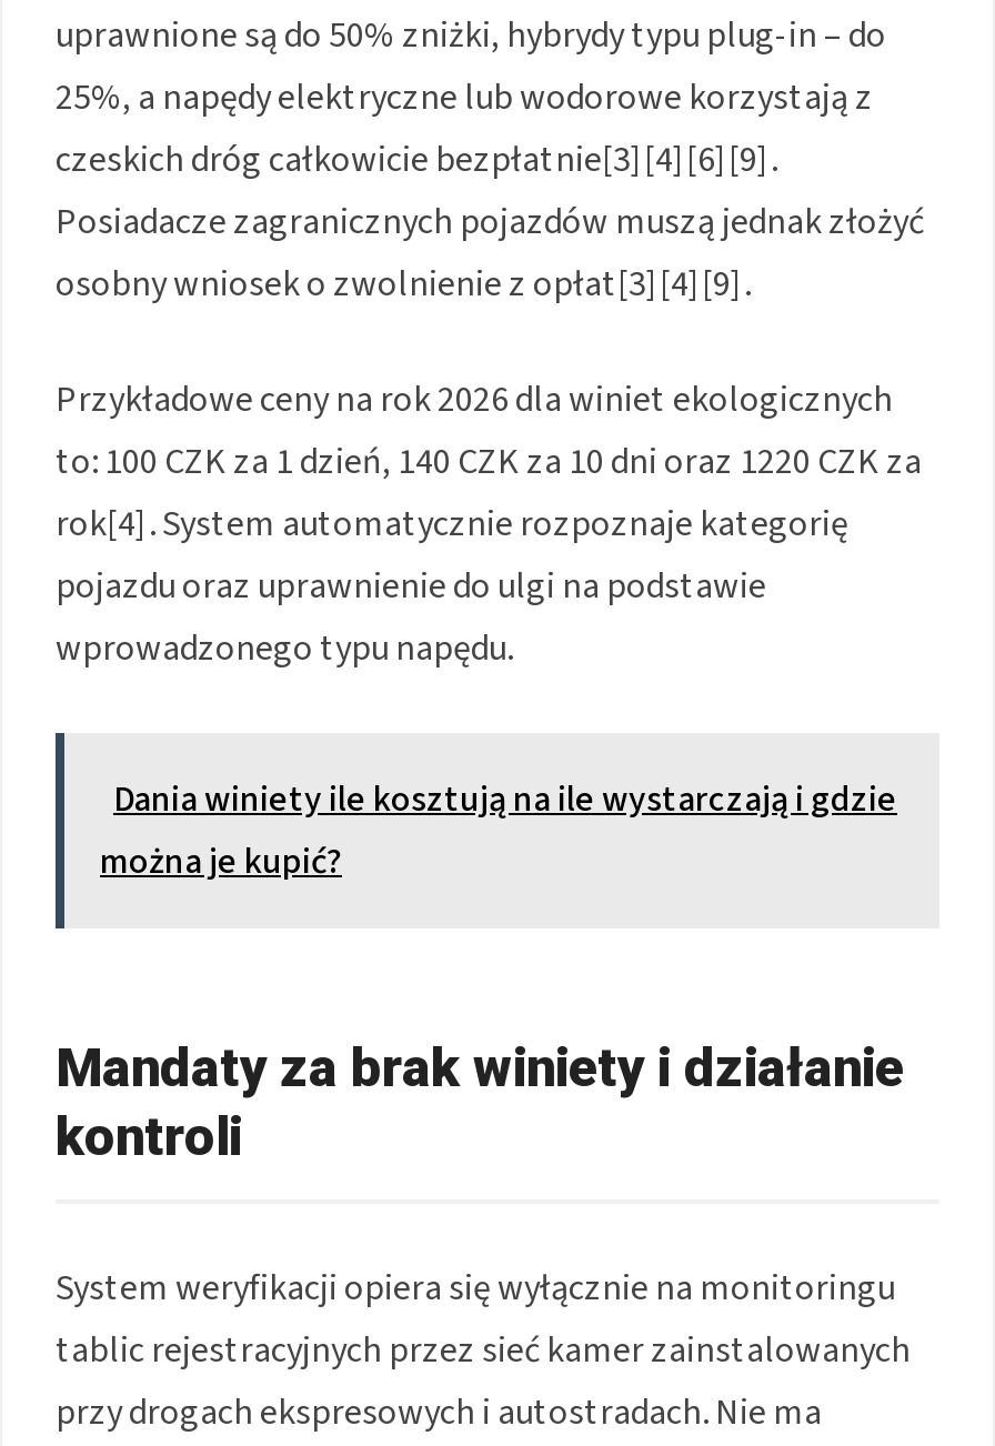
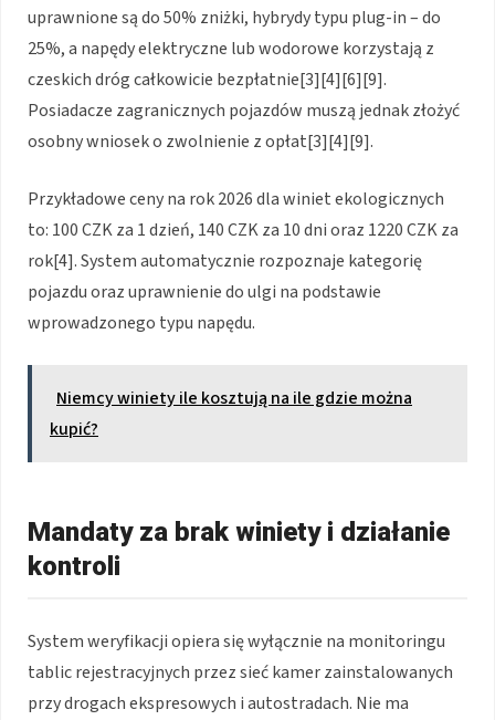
- Dania winiety ile kosztują na ile wystarczają i gdzie
- można je kupić?
+ Niemcy winiety ile kosztują na ile gdzie można
+ kupić?
